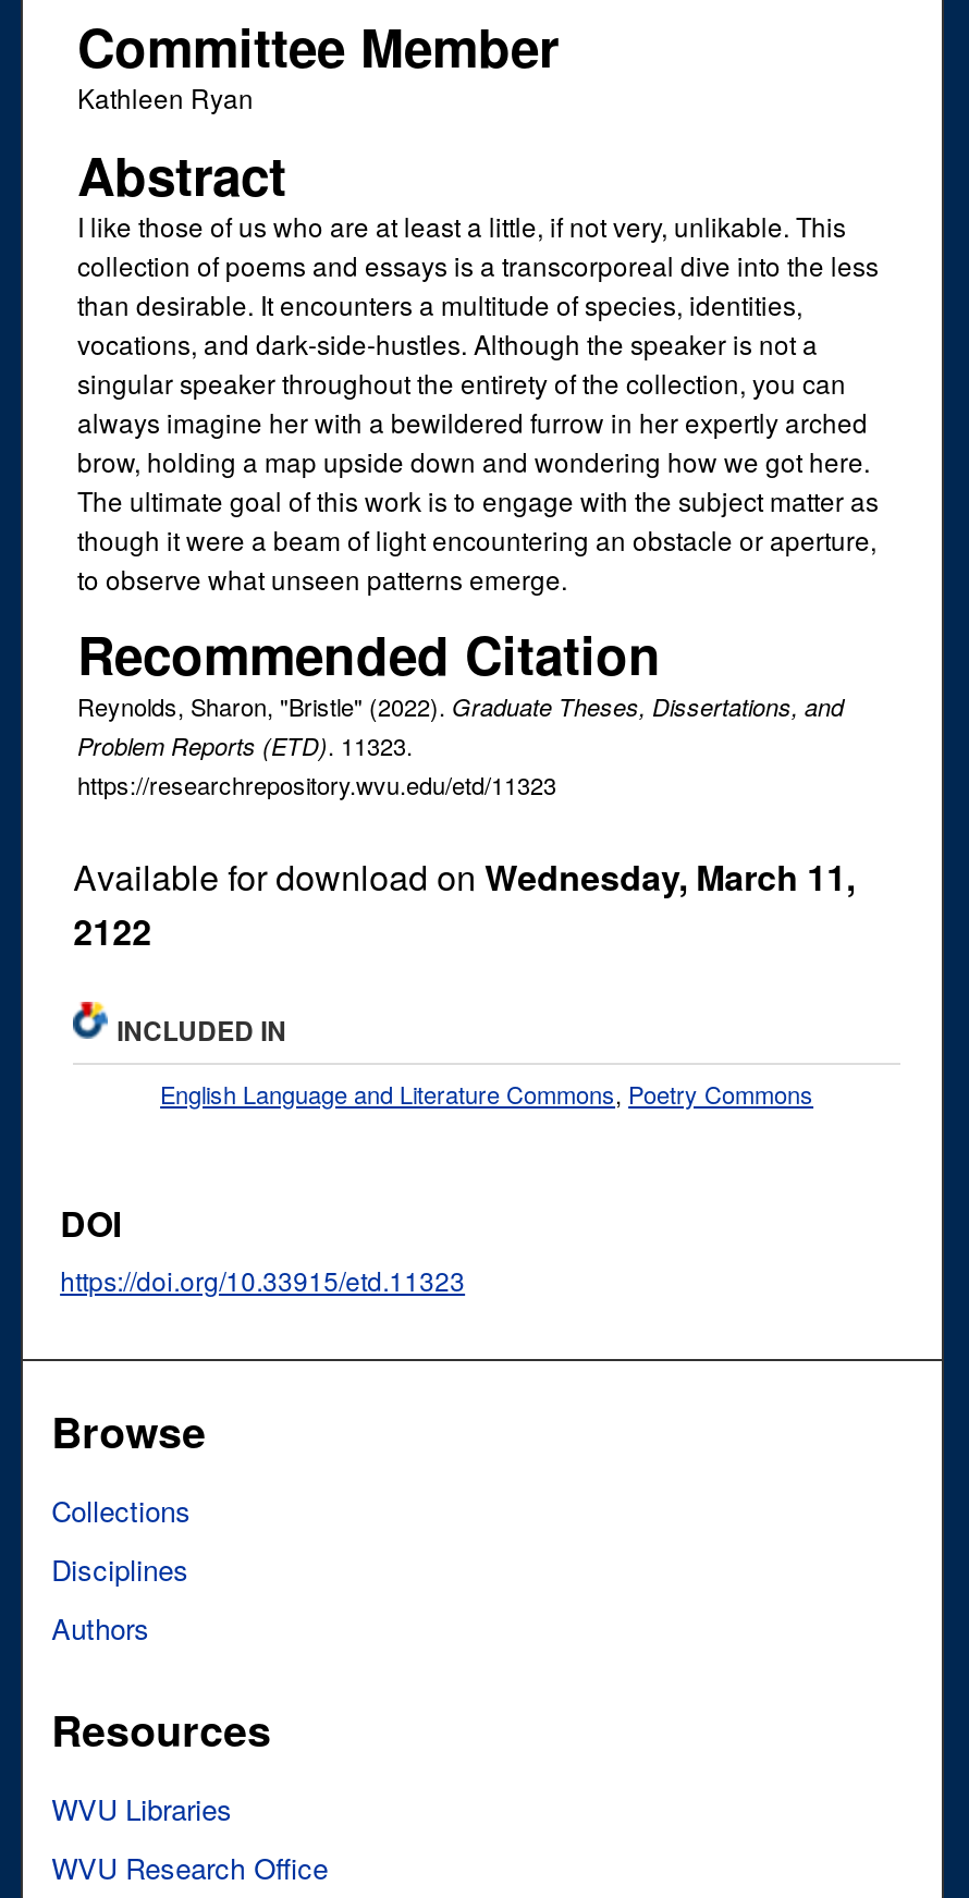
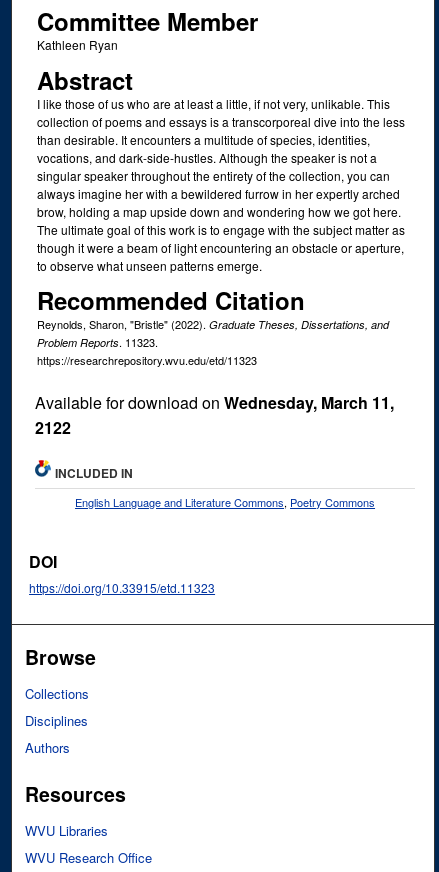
- Problem Reports (ETD). 11323.
+ Problem Reports. 11323.
